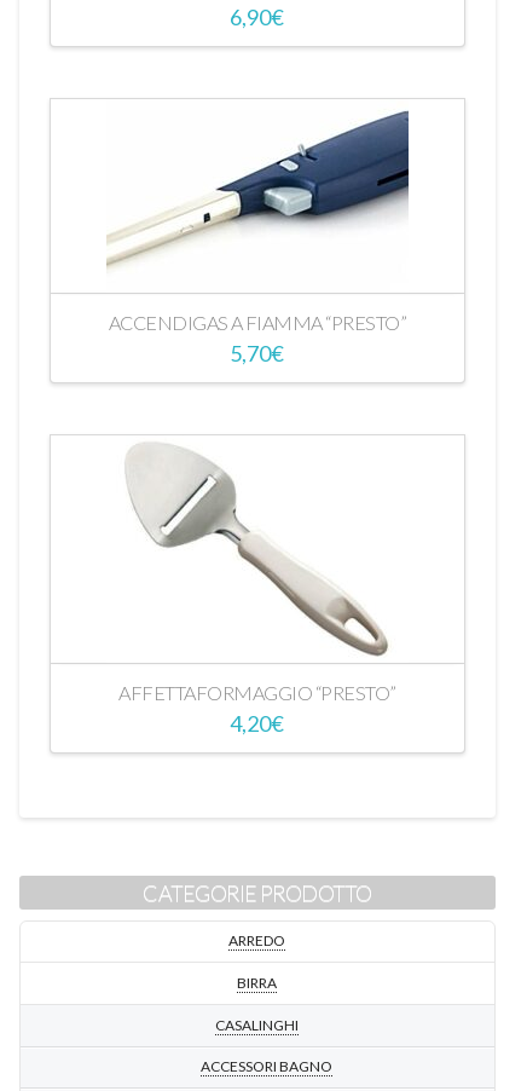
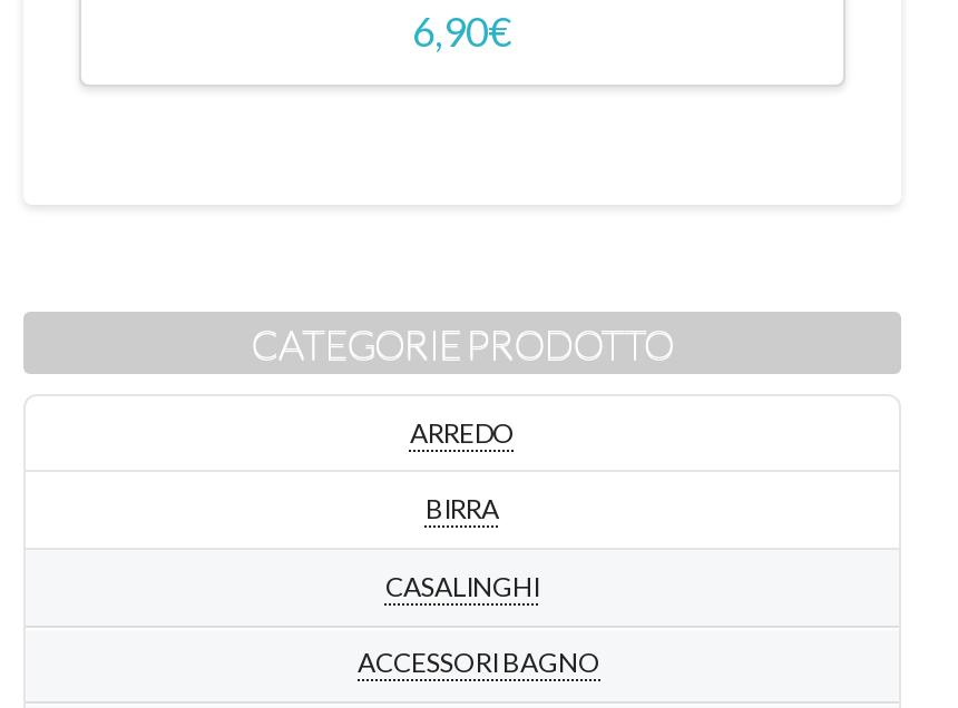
- [image]
- ACCENDIGAS A FIAMMA “PRESTO”
- 5,70€

- [image]
- AFFETTAFORMAGGIO “PRESTO”
- 4,20€
